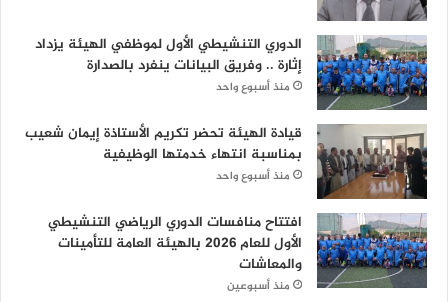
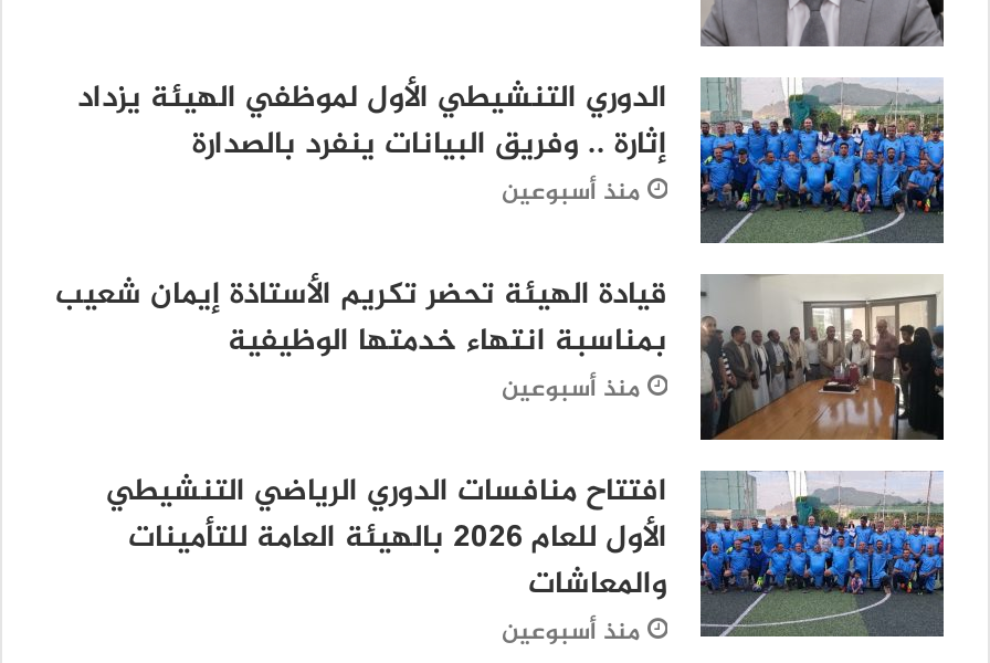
- منذ أسبوع واحد
+ منذ أسبوعين

- منذ أسبوع واحد
+ منذ أسبوعين
